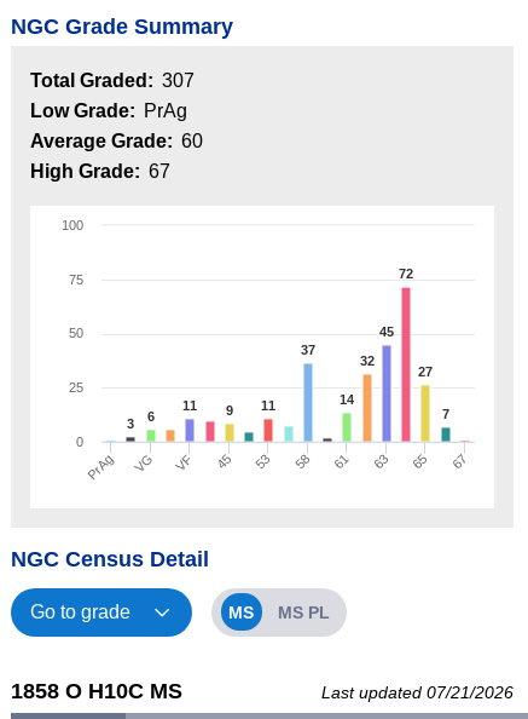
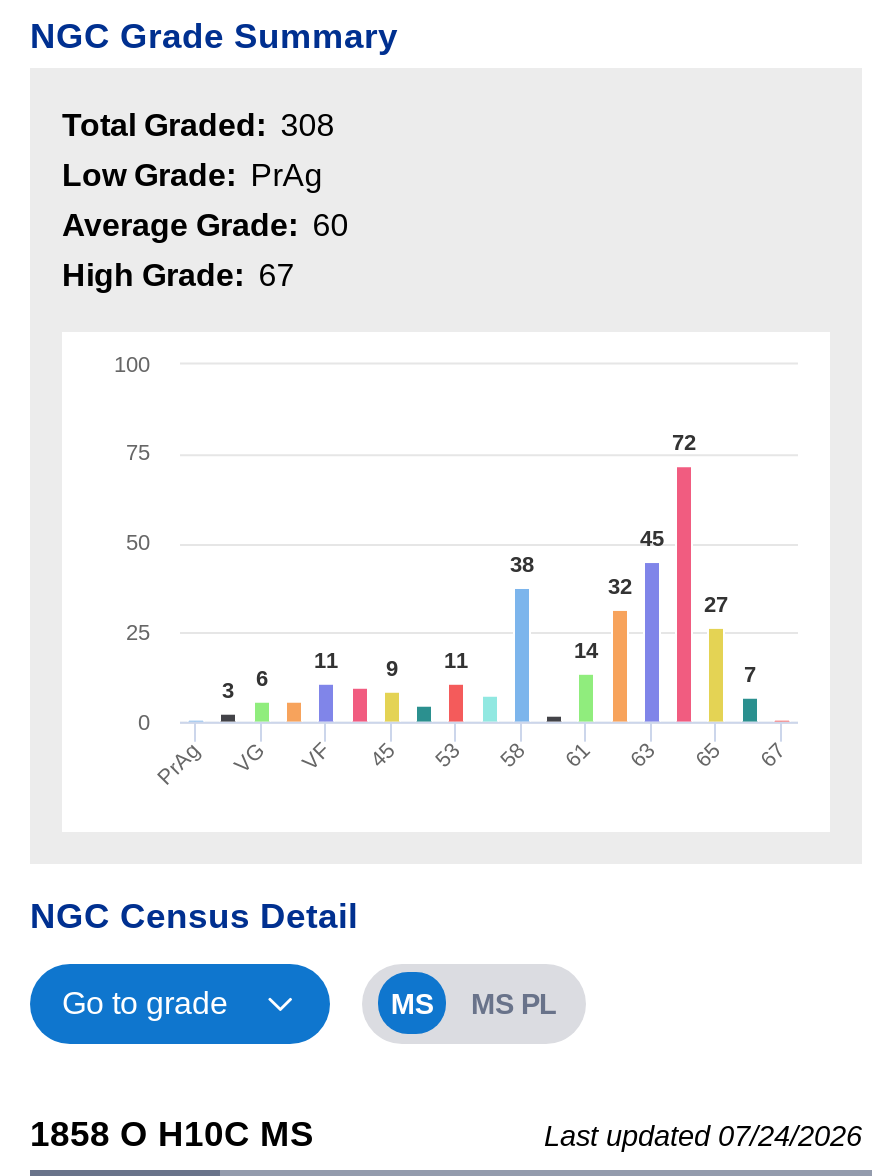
- Total Graded: 307
+ Total Graded: 308

- 37
+ 38

- Last updated 07/21/2026
+ Last updated 07/24/2026
